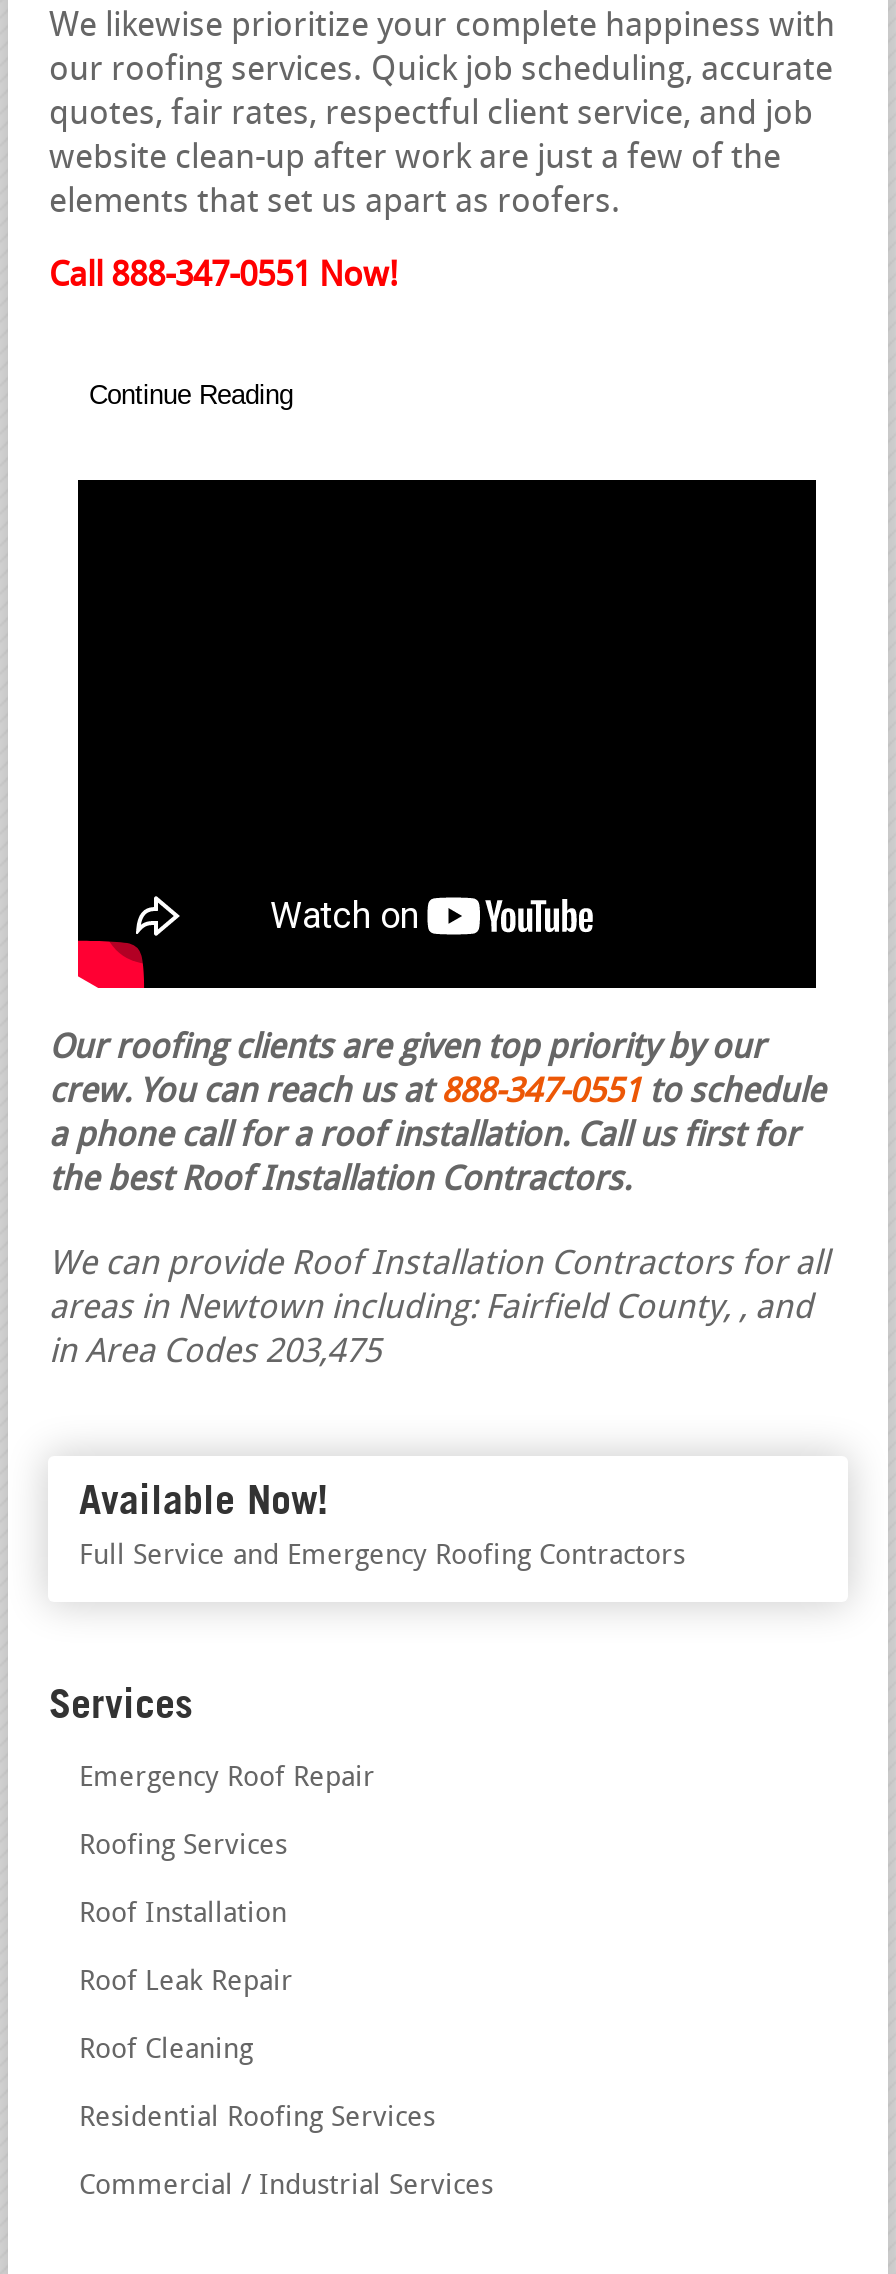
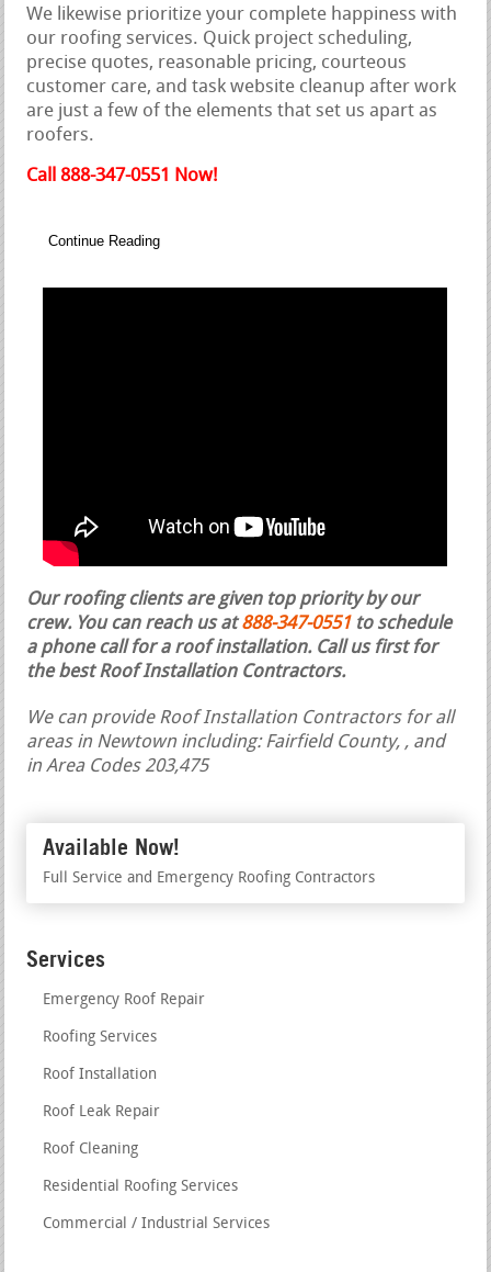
- our roofing services. Quick job scheduling, accurate
- quotes, fair rates, respectful client service, and job
- website clean-up after work are just a few of the
- elements that set us apart as roofers.
+ our roofing services. Quick project scheduling,
+ precise quotes, reasonable pricing, courteous
+ customer care, and task website cleanup after work
+ are just a few of the elements that set us apart as
+ roofers.
